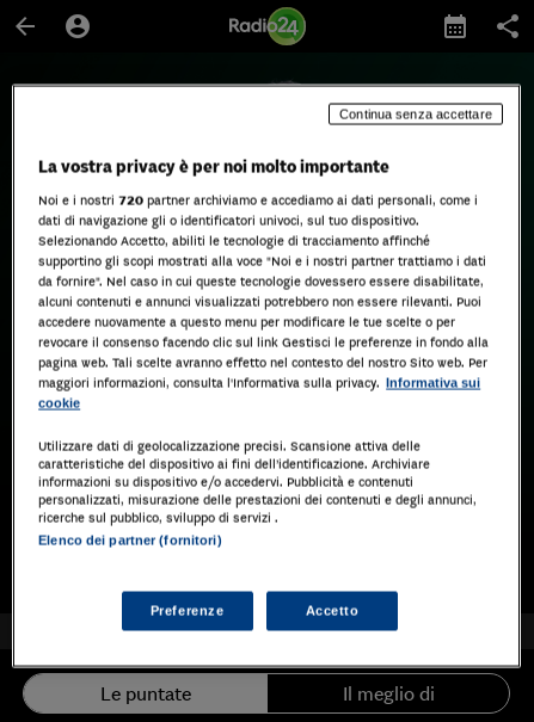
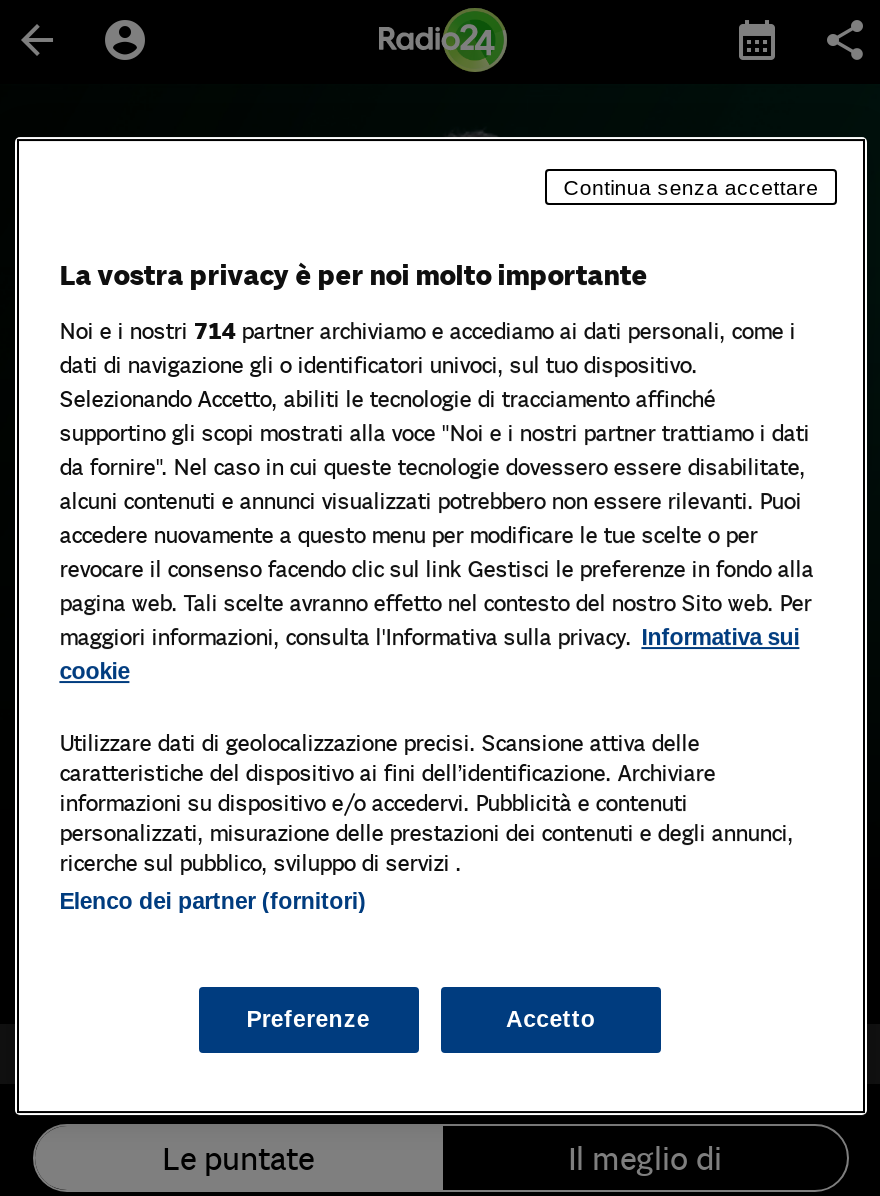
- Noi e i nostri 720 partner archiviamo e accediamo ai dati personali, come i
+ Noi e i nostri 714 partner archiviamo e accediamo ai dati personali, come i
